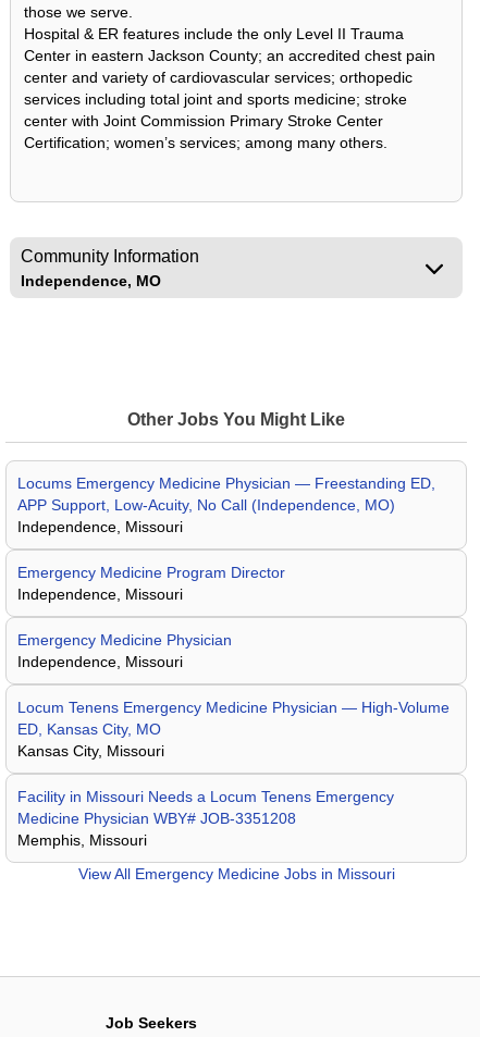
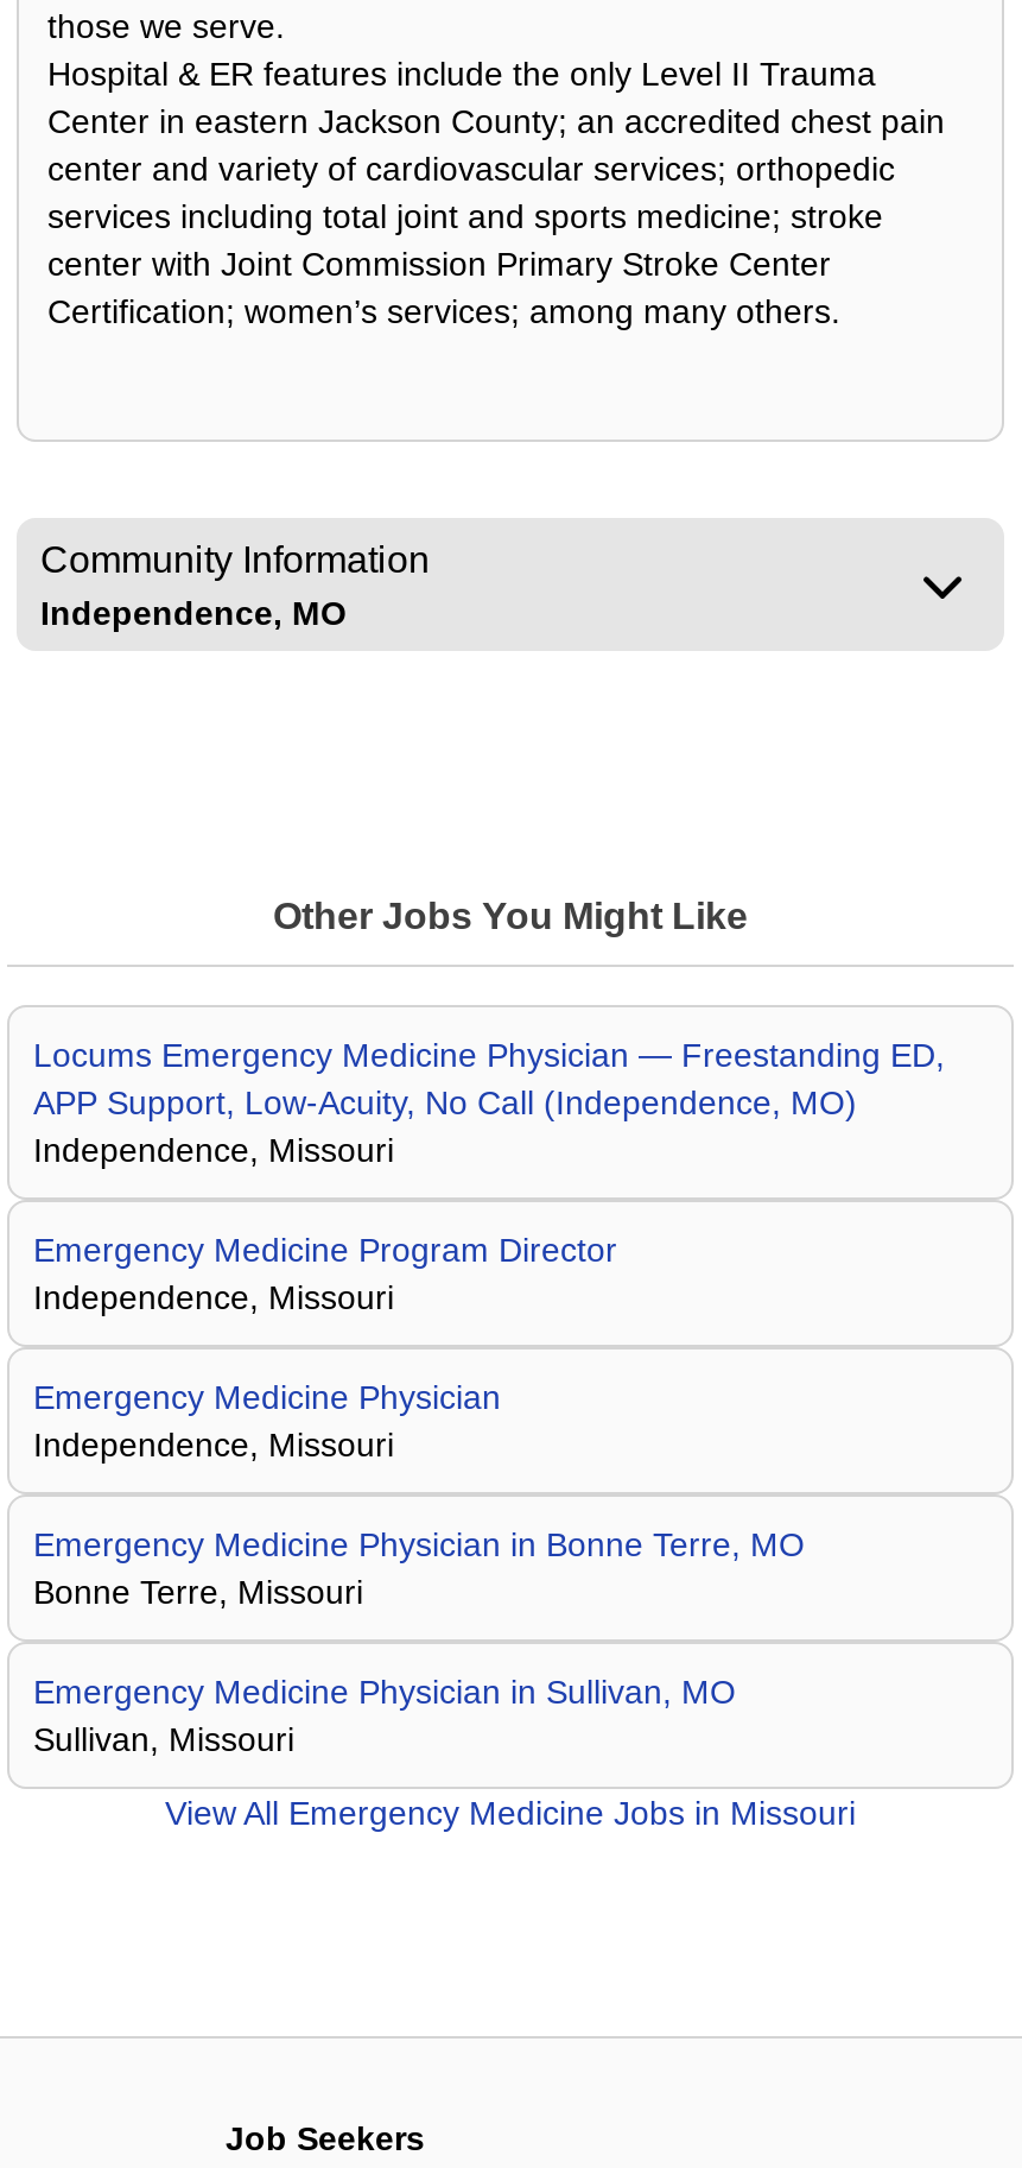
- Locum Tenens Emergency Medicine Physician — High-Volume
- ED, Kansas City, MO
- Kansas City, Missouri
+ Emergency Medicine Physician in Bonne Terre, MO
+ Bonne Terre, Missouri

- Facility in Missouri Needs a Locum Tenens Emergency
- Medicine Physician WBY# JOB-3351208
- Memphis, Missouri
+ Emergency Medicine Physician in Sullivan, MO
+ Sullivan, Missouri
